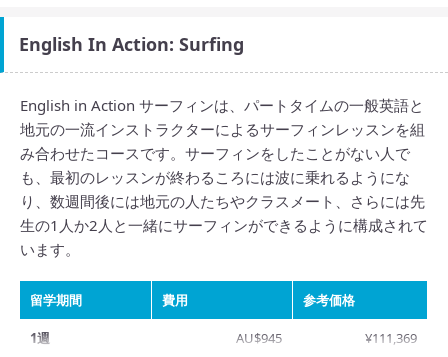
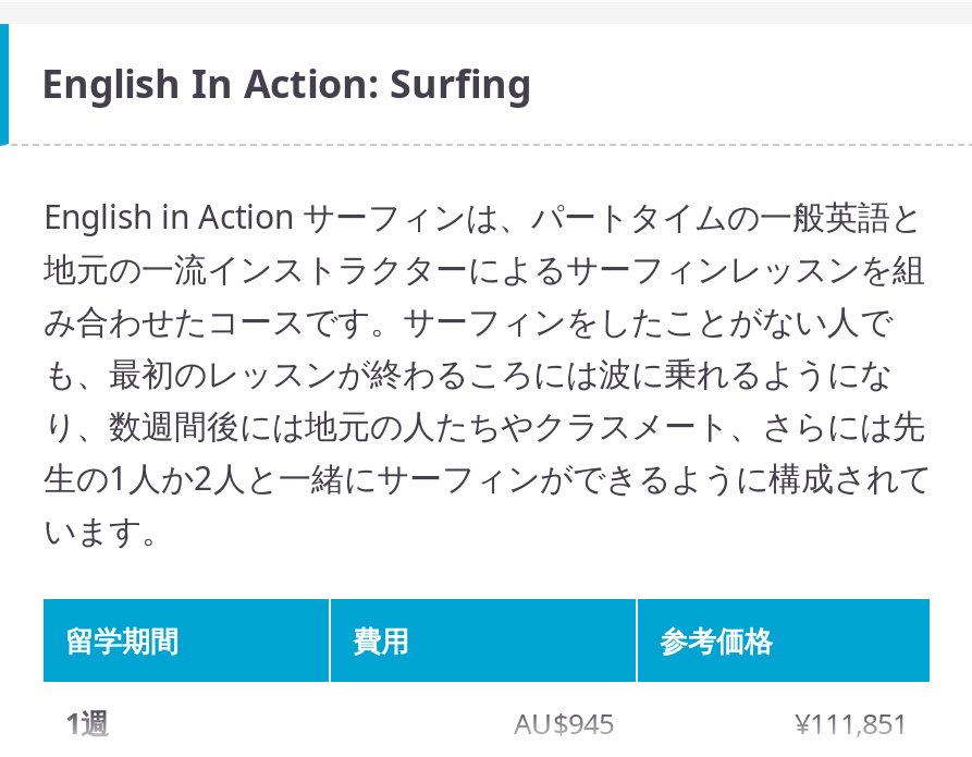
- ¥111,369
+ ¥111,851
